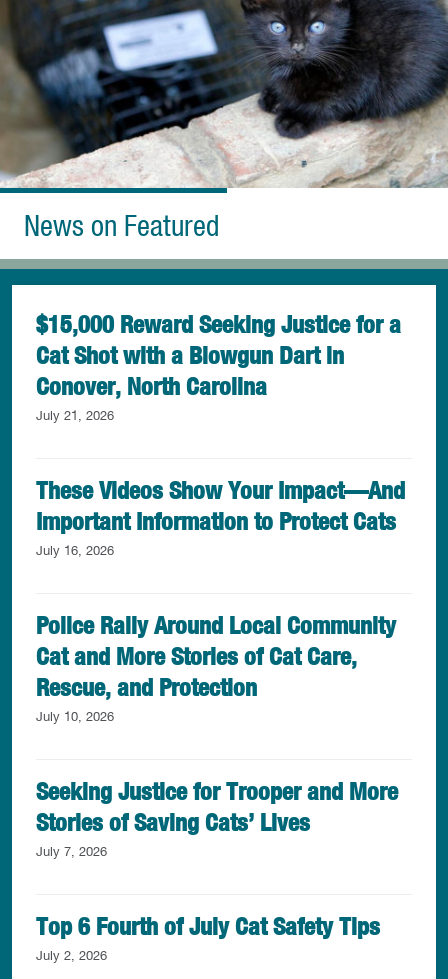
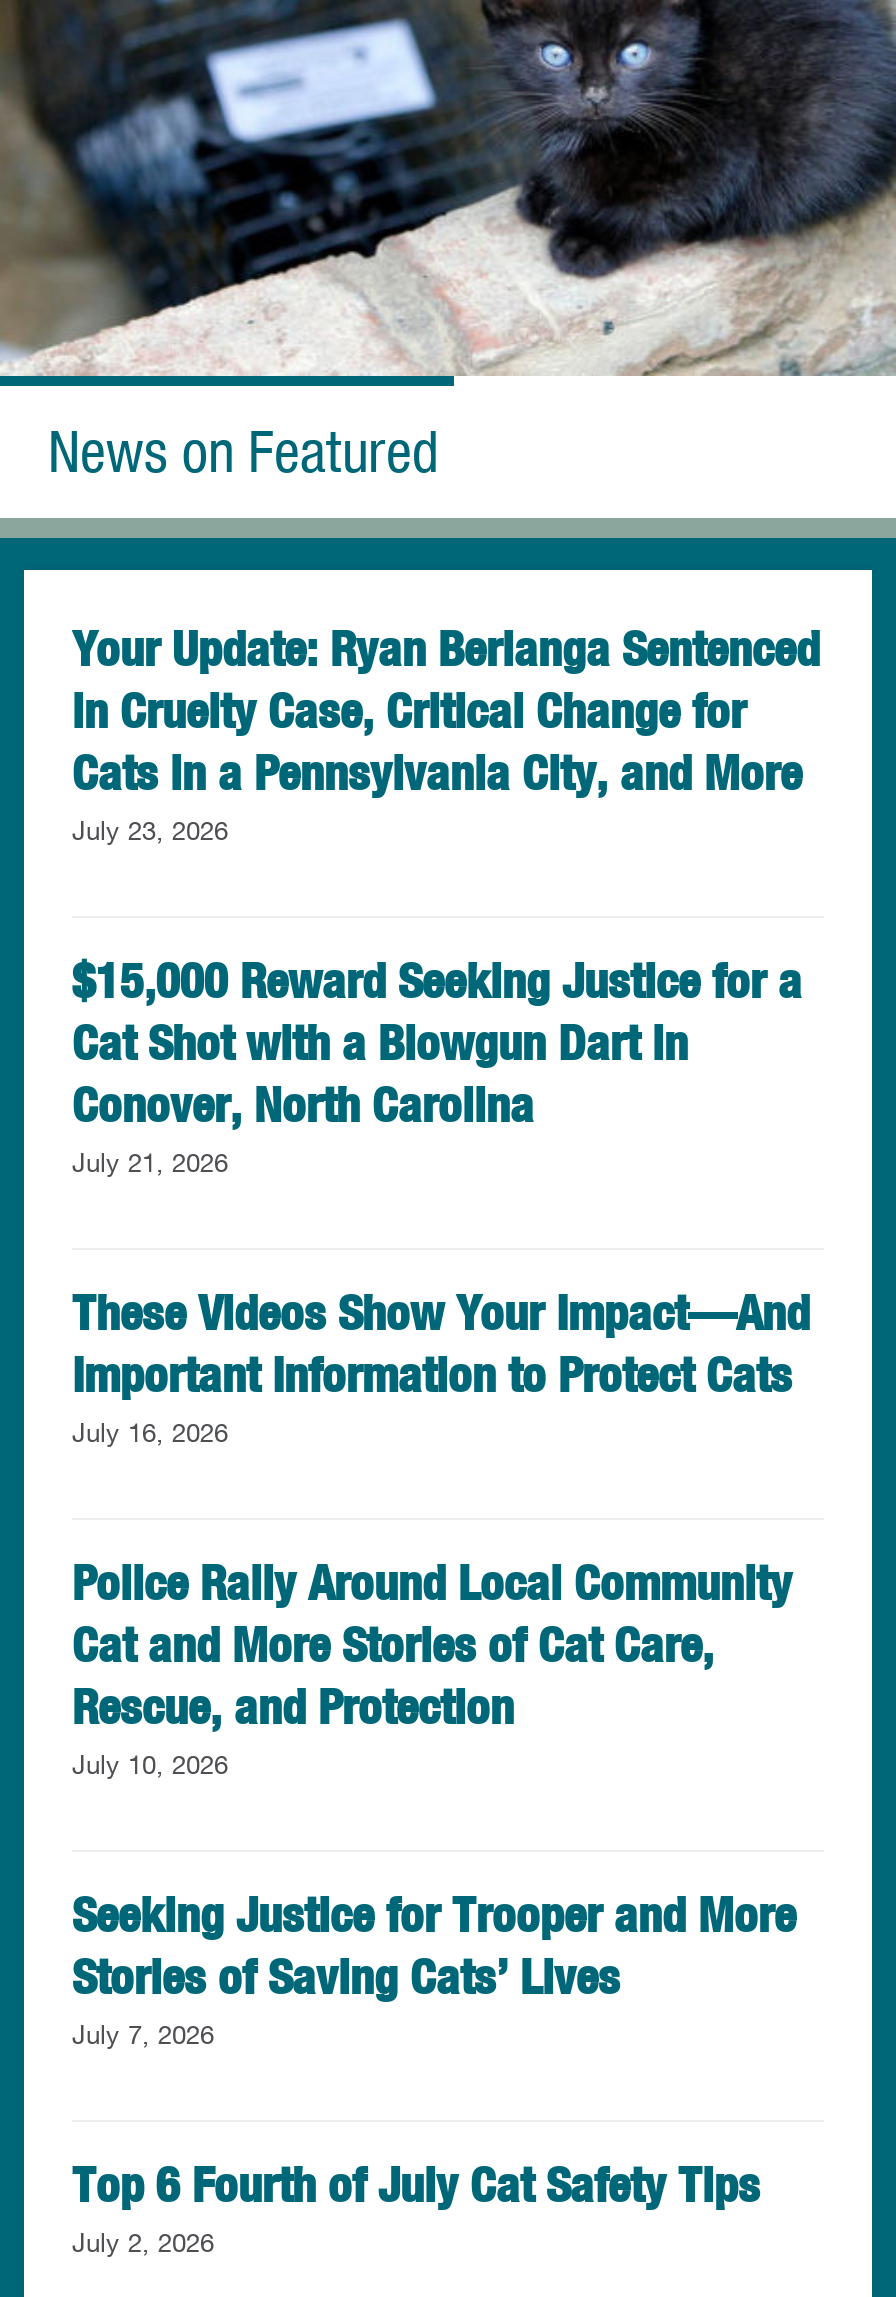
+ Your Update: Ryan Berlanga Sentenced
+ in Cruelty Case, Critical Change for
+ Cats in a Pennsylvania City, and More
+ July 23, 2026
